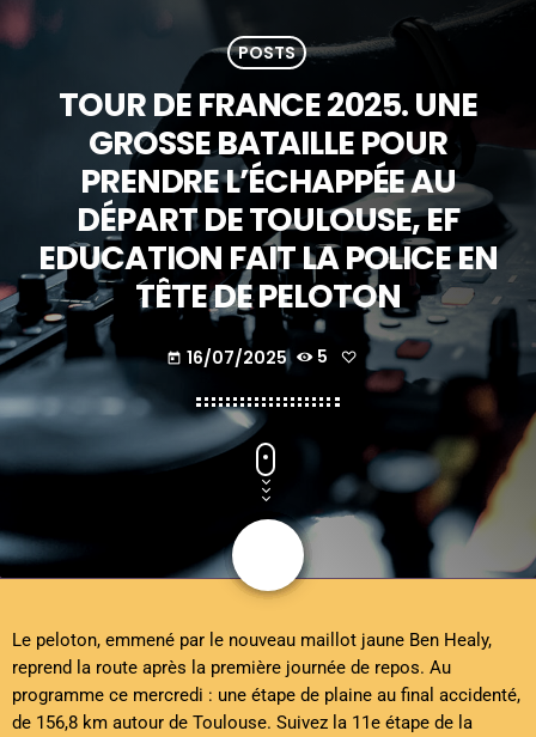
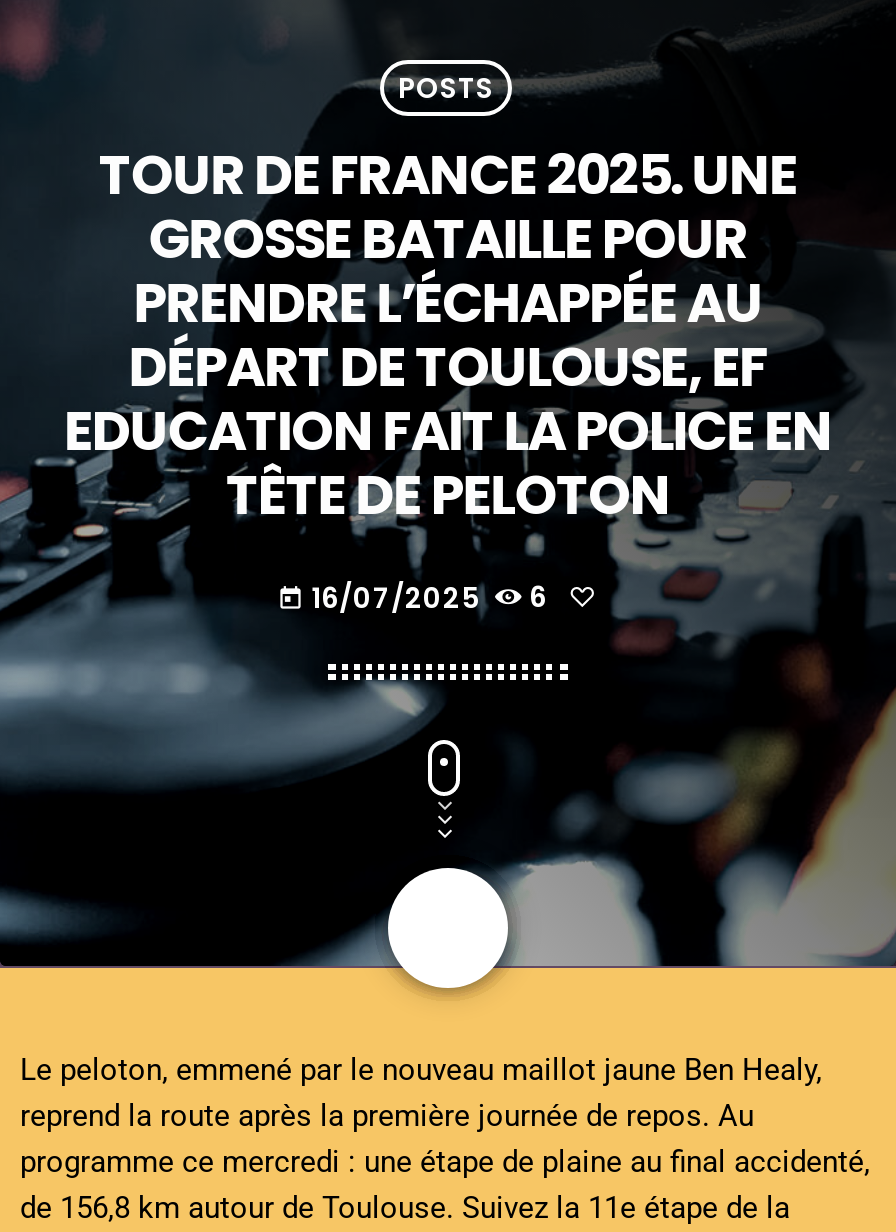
- 5
+ 6
